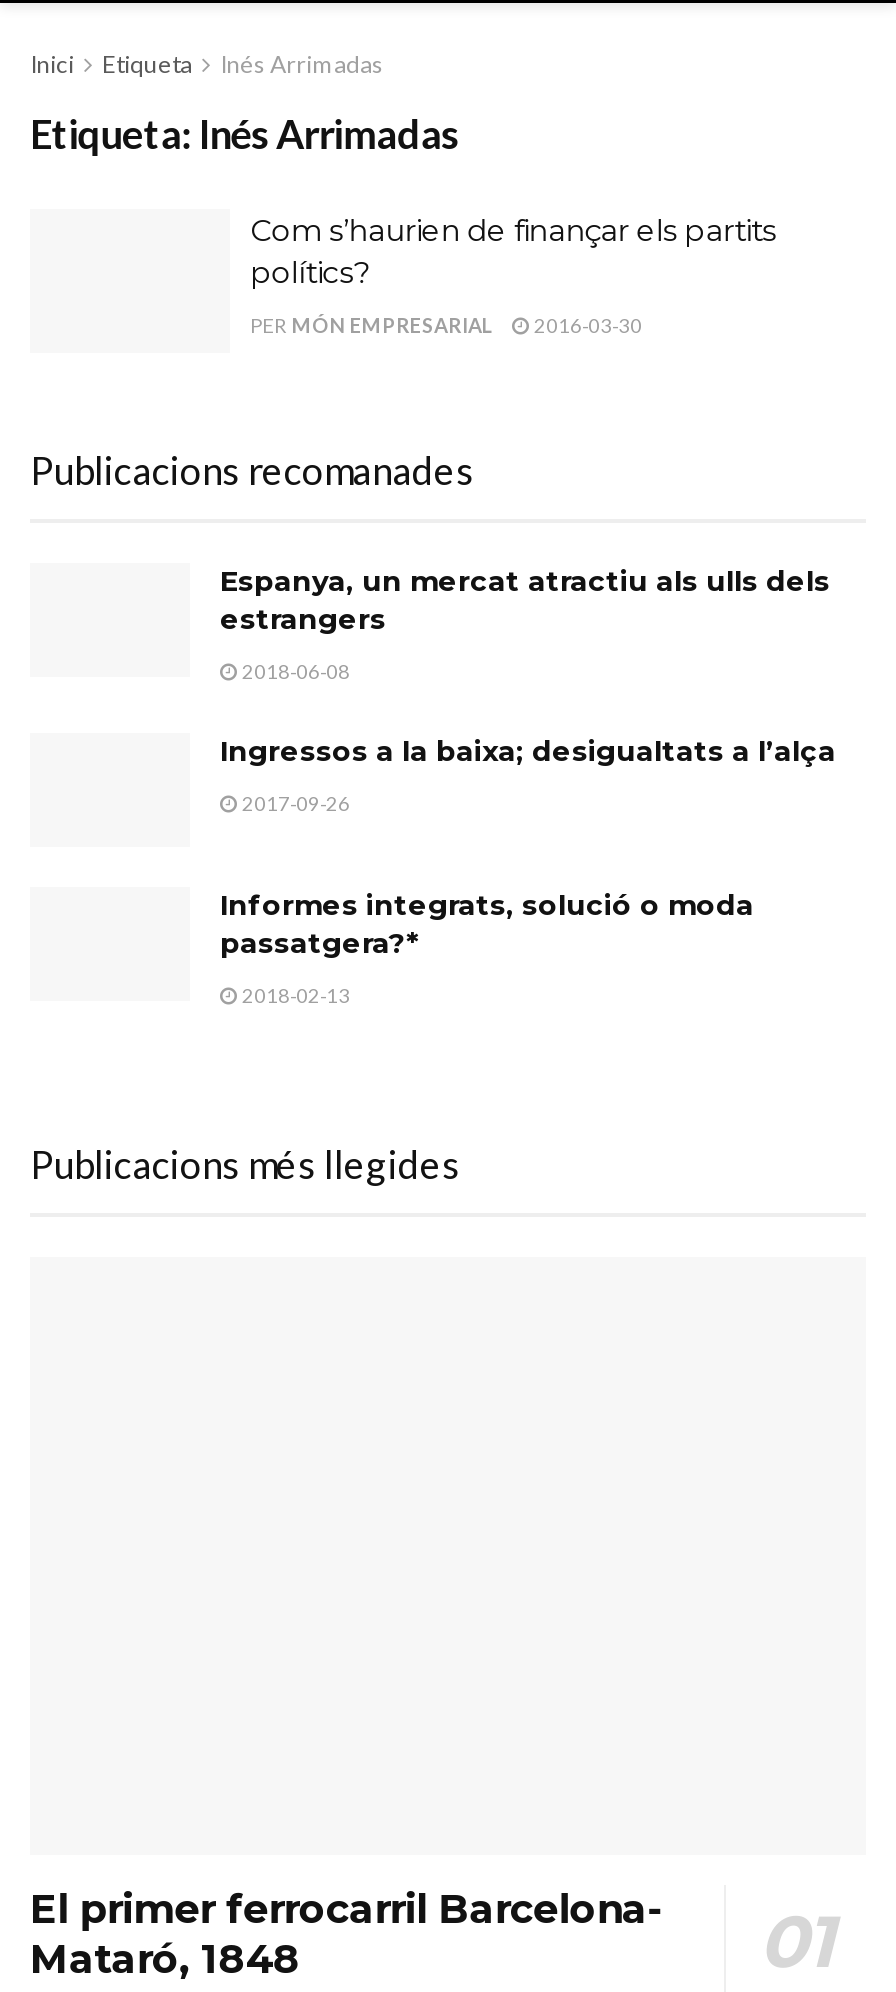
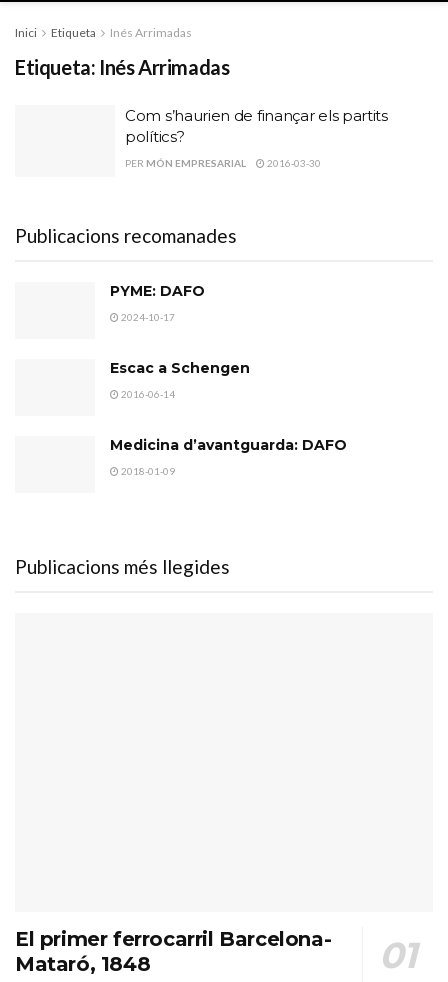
- Espanya, un mercat atractiu als ulls dels
- estrangers
+ PYME: DAFO

- 2018-06-08
+ 2024-10-17

- Ingressos a la baixa; desigualtats a l’alça
+ Escac a Schengen

- 2017-09-26
+ 2016-06-14

- Informes integrats, solució o moda
- passatgera?*
+ Medicina d’avantguarda: DAFO

- 2018-02-13
+ 2018-01-09
